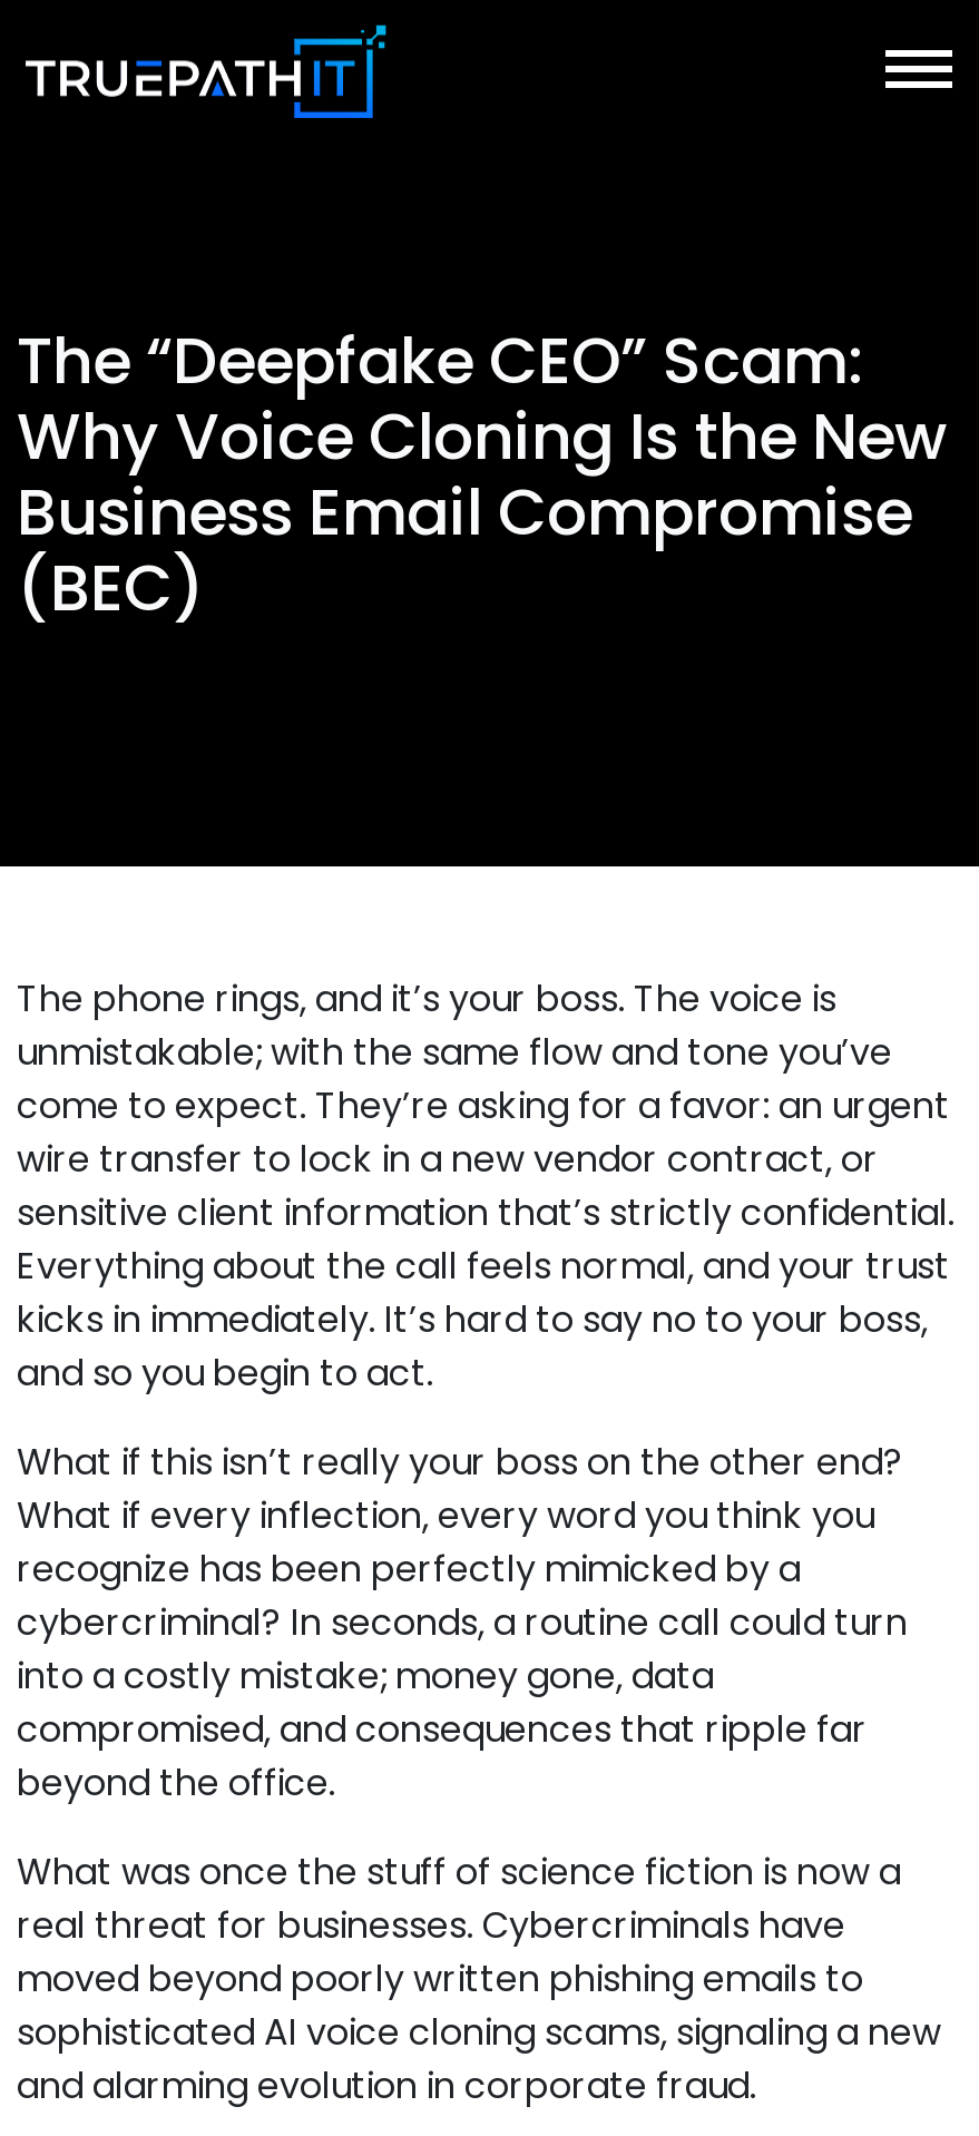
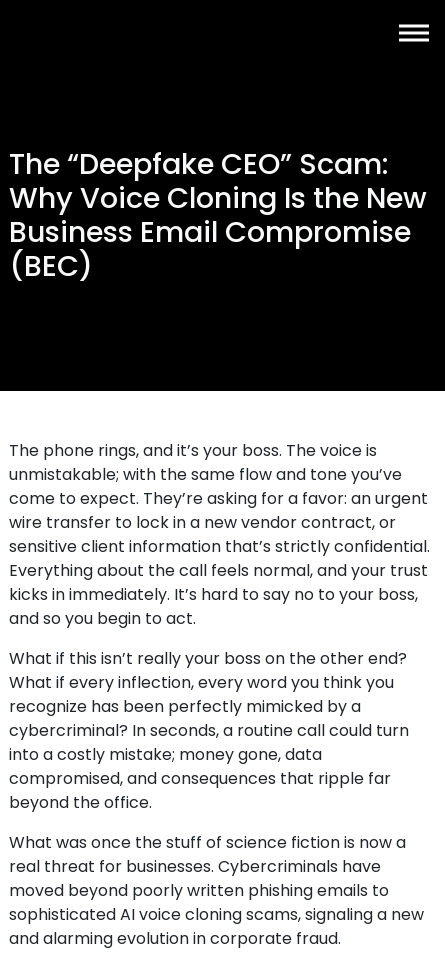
- [image]
